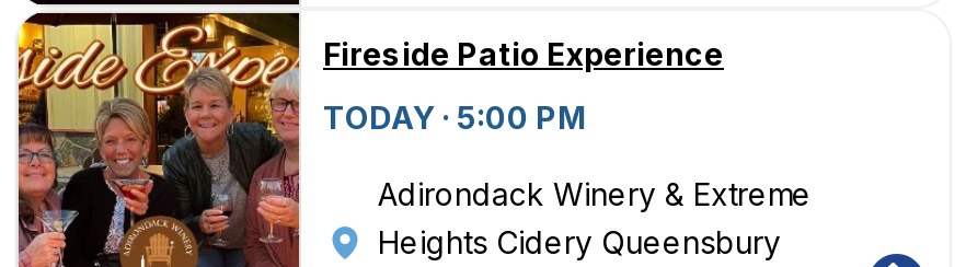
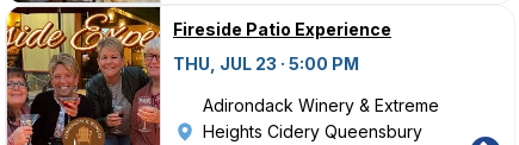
- TODAY · 5:00 PM
+ THU, JUL 23 · 5:00 PM
